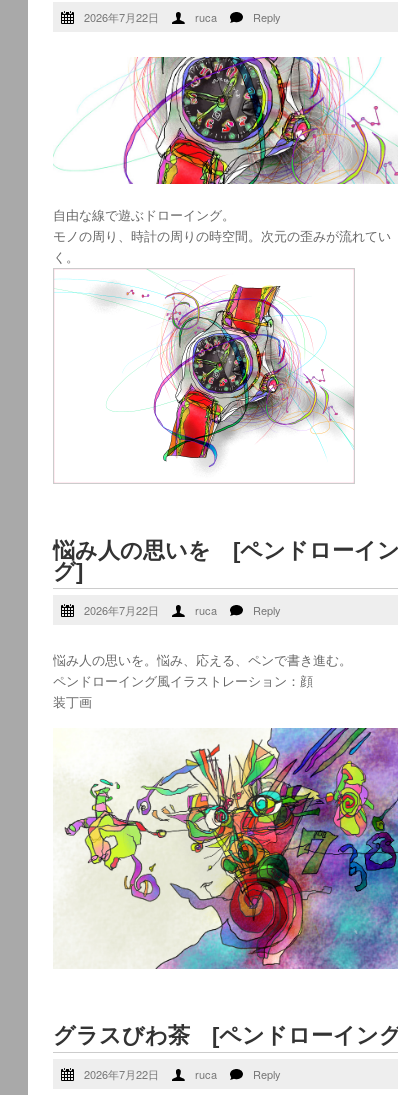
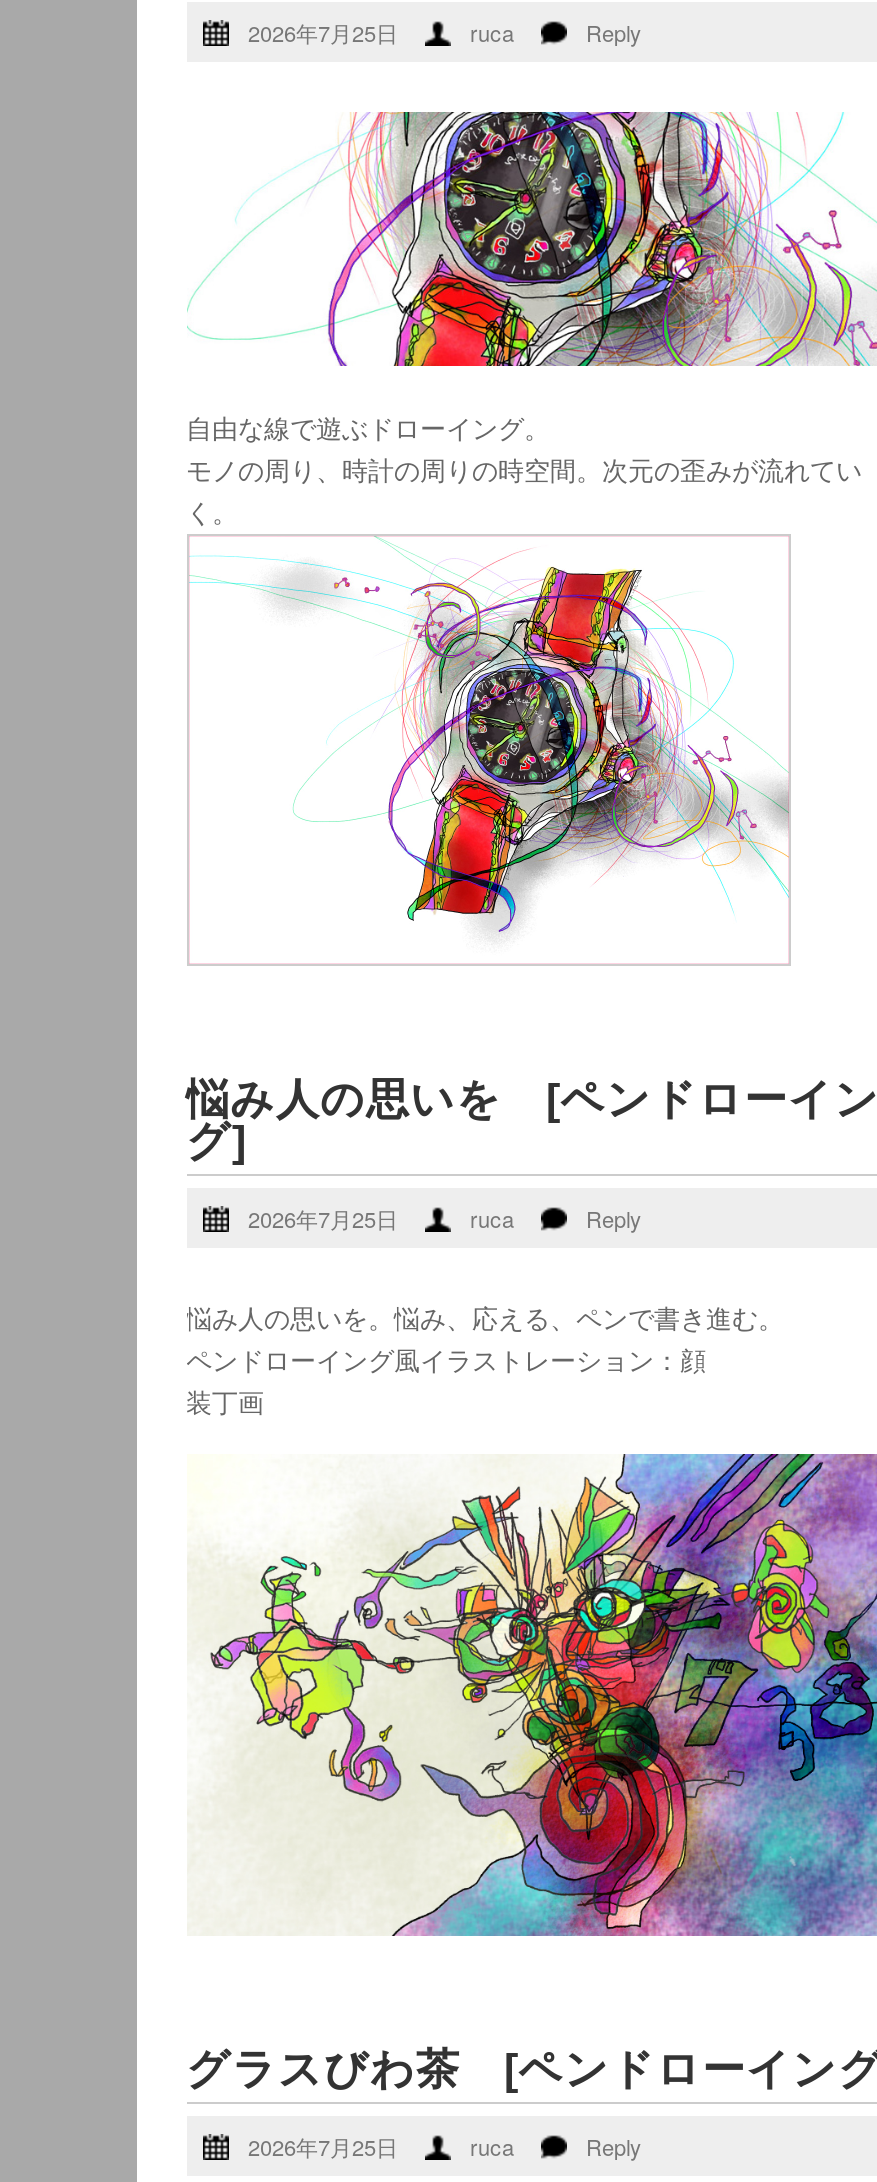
- 2026年7月22日
+ 2026年7月25日

- 2026年7月22日
+ 2026年7月25日

- 2026年7月22日
+ 2026年7月25日
